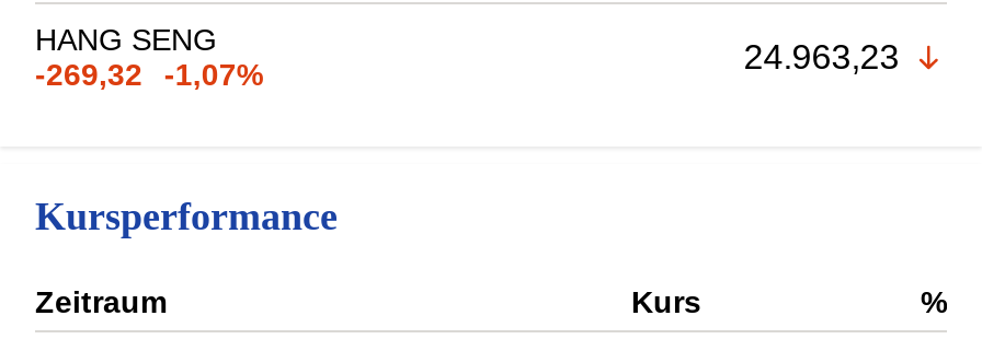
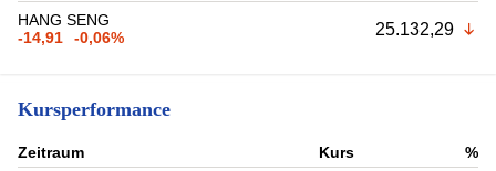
- 24.963,23
+ 25.132,29

- -269,32
+ -14,91

- -1,07%
+ -0,06%
